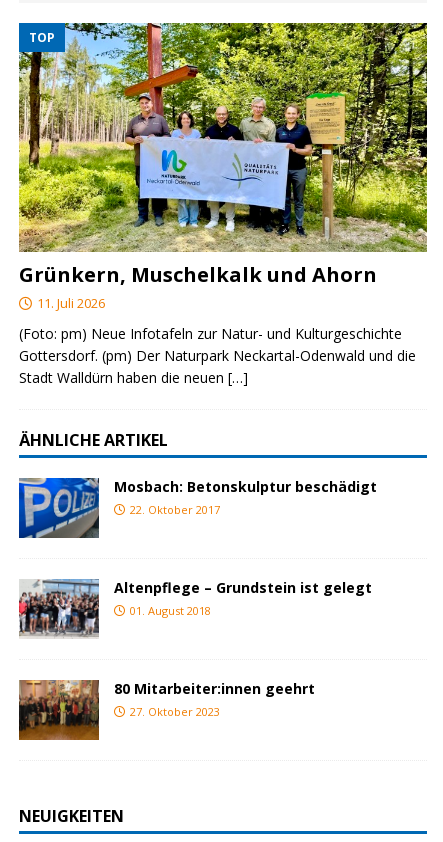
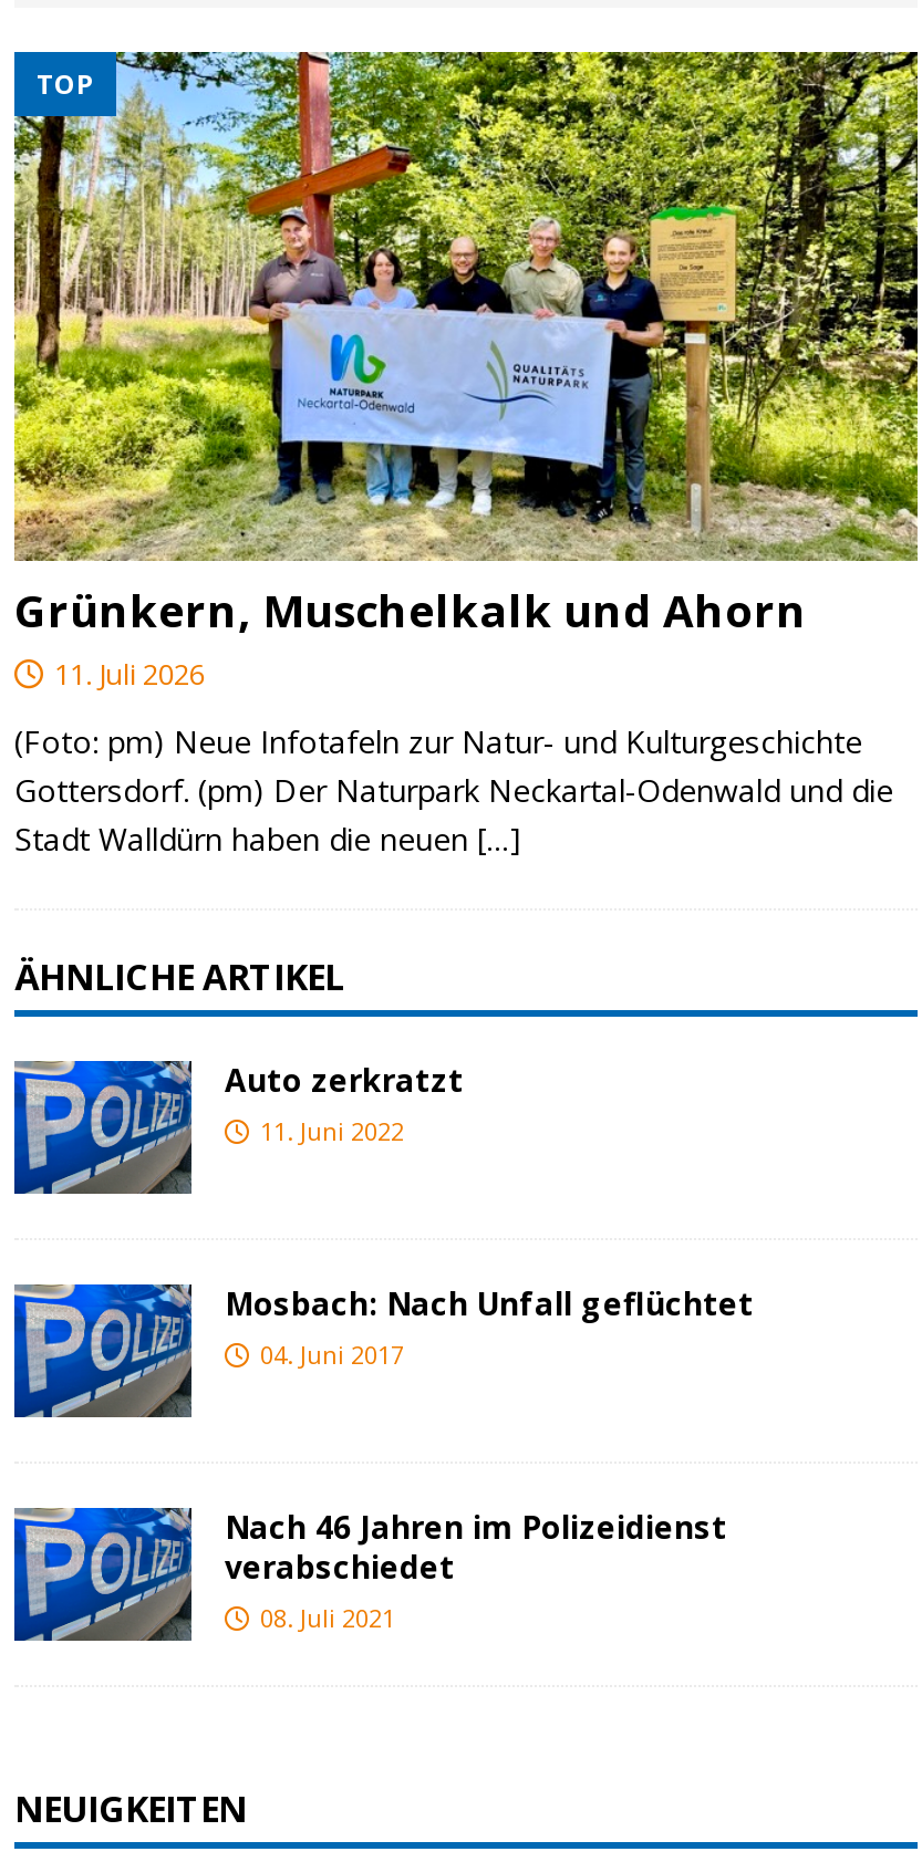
- Mosbach: Betonskulptur beschädigt
- 22. Oktober 2017
+ Auto zerkratzt
+ 11. Juni 2022

- [image]
- Altenpflege – Grundstein ist gelegt
- 01. August 2018
+ [image]
+ Mosbach: Nach Unfall geflüchtet
+ 04. Juni 2017

- [image]
- 80 Mitarbeiter:innen geehrt
- 27. Oktober 2023
+ [image]
+ Nach 46 Jahren im Polizeidienst
+ verabschiedet
+ 08. Juli 2021
